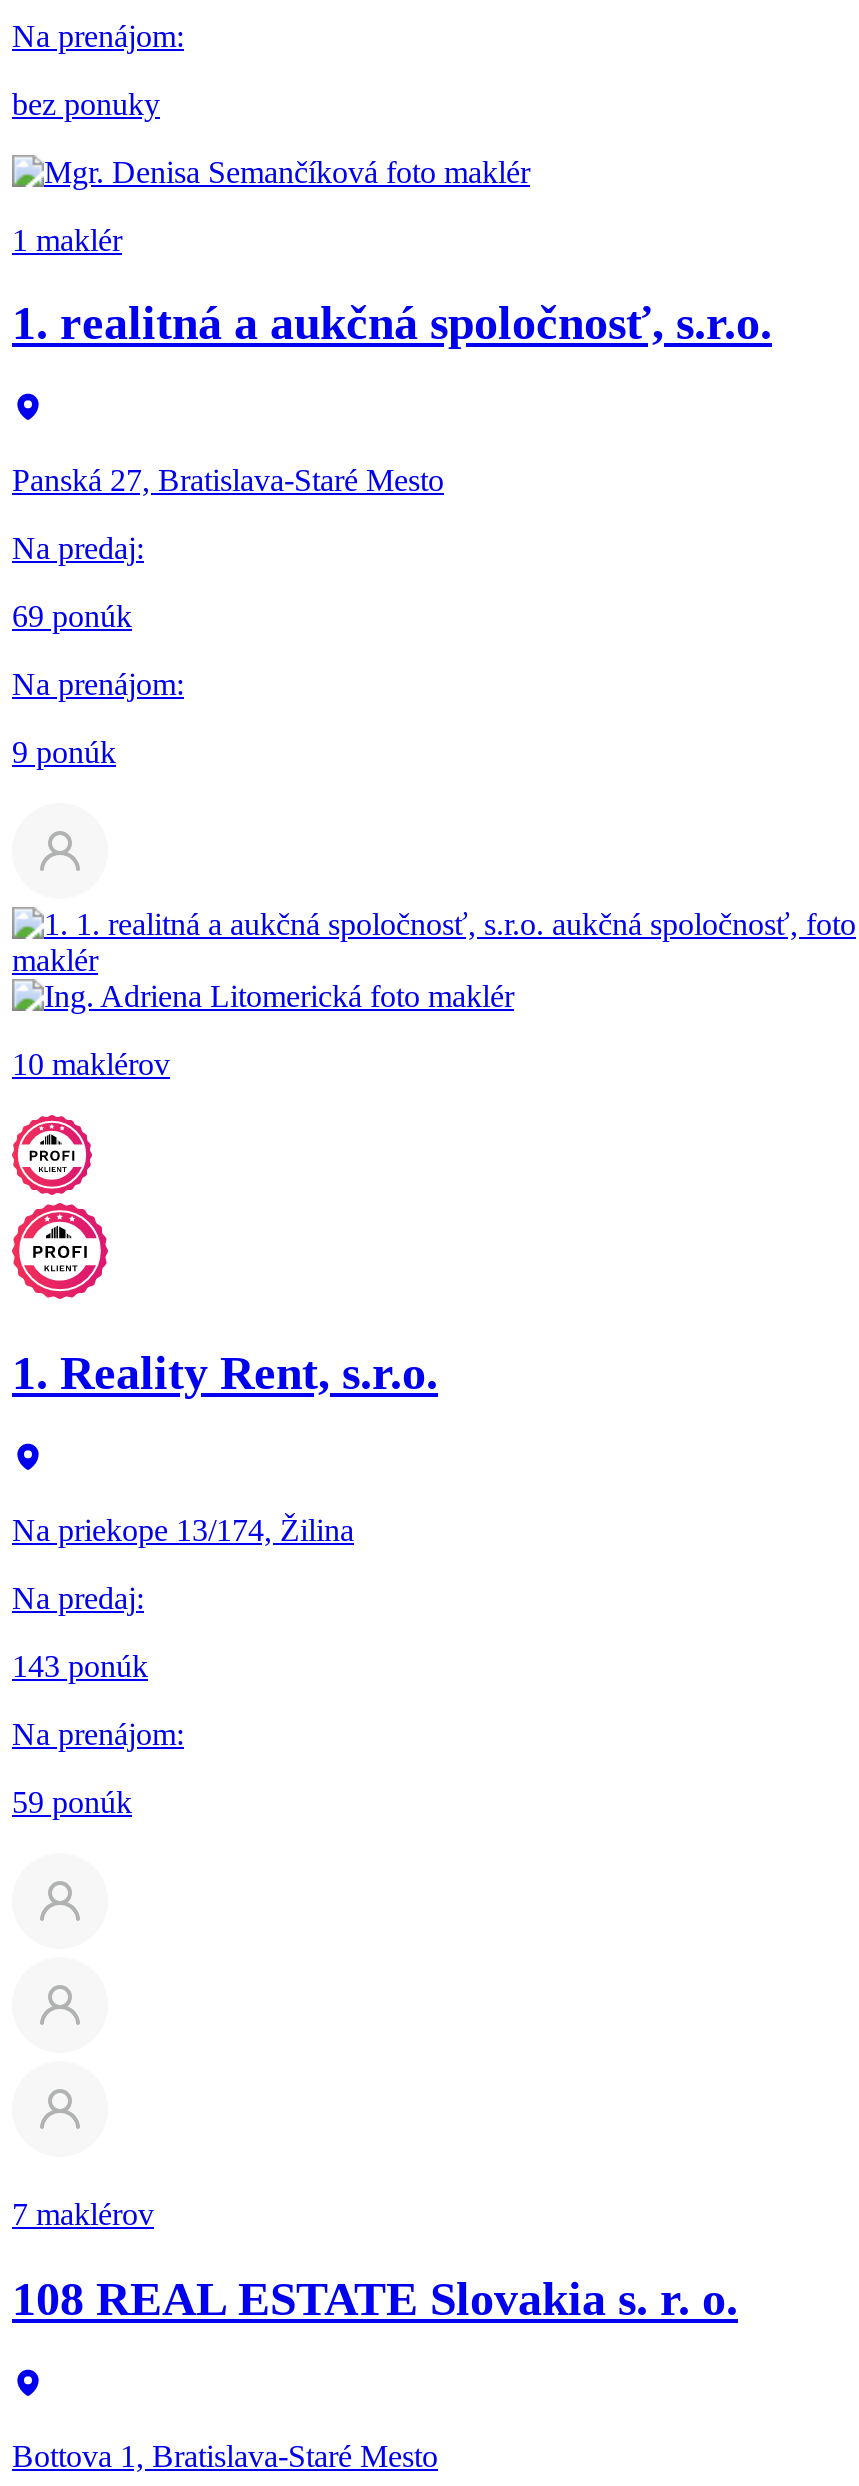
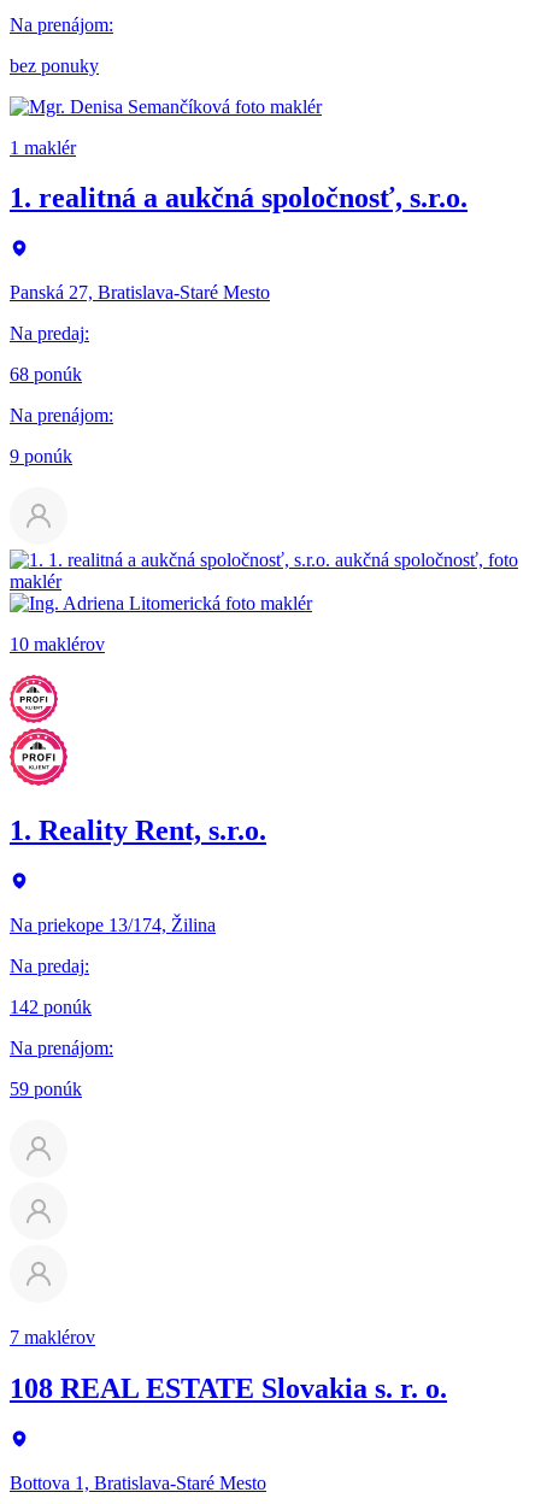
- 69 ponúk
+ 68 ponúk

- 143 ponúk
+ 142 ponúk
